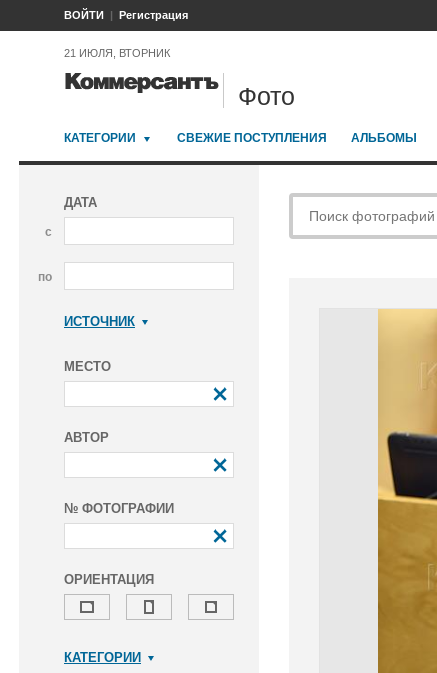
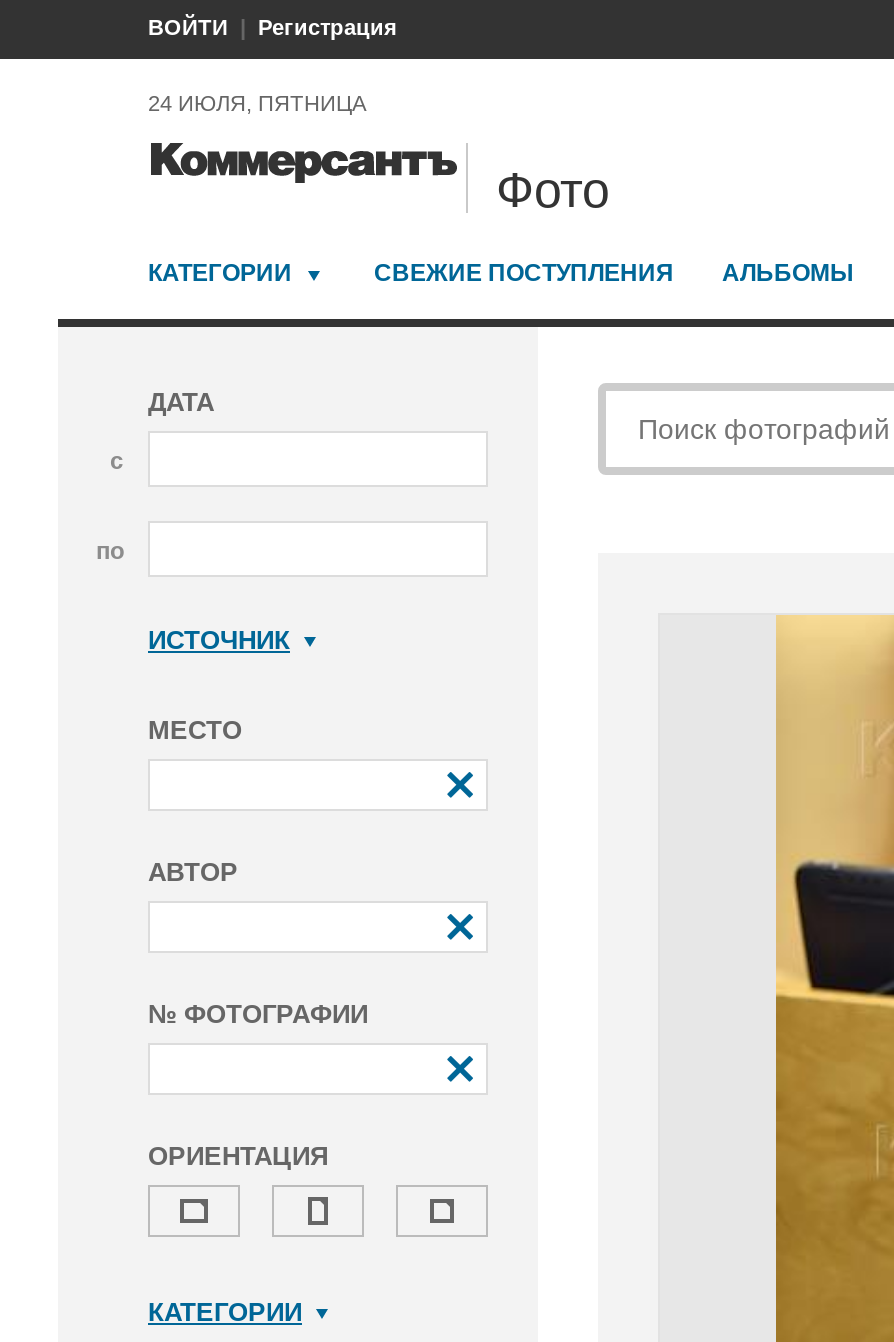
- 21 ИЮЛЯ, ВТОРНИК
+ 24 ИЮЛЯ, ПЯТНИЦА
